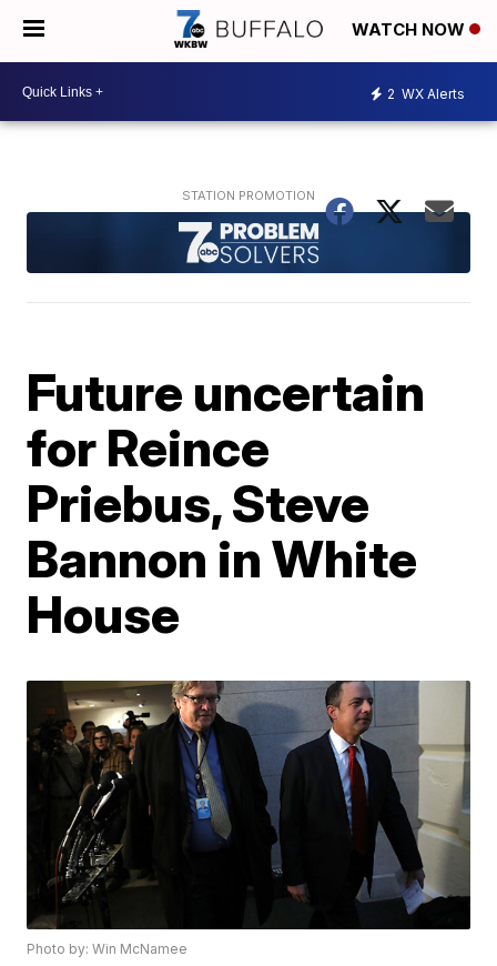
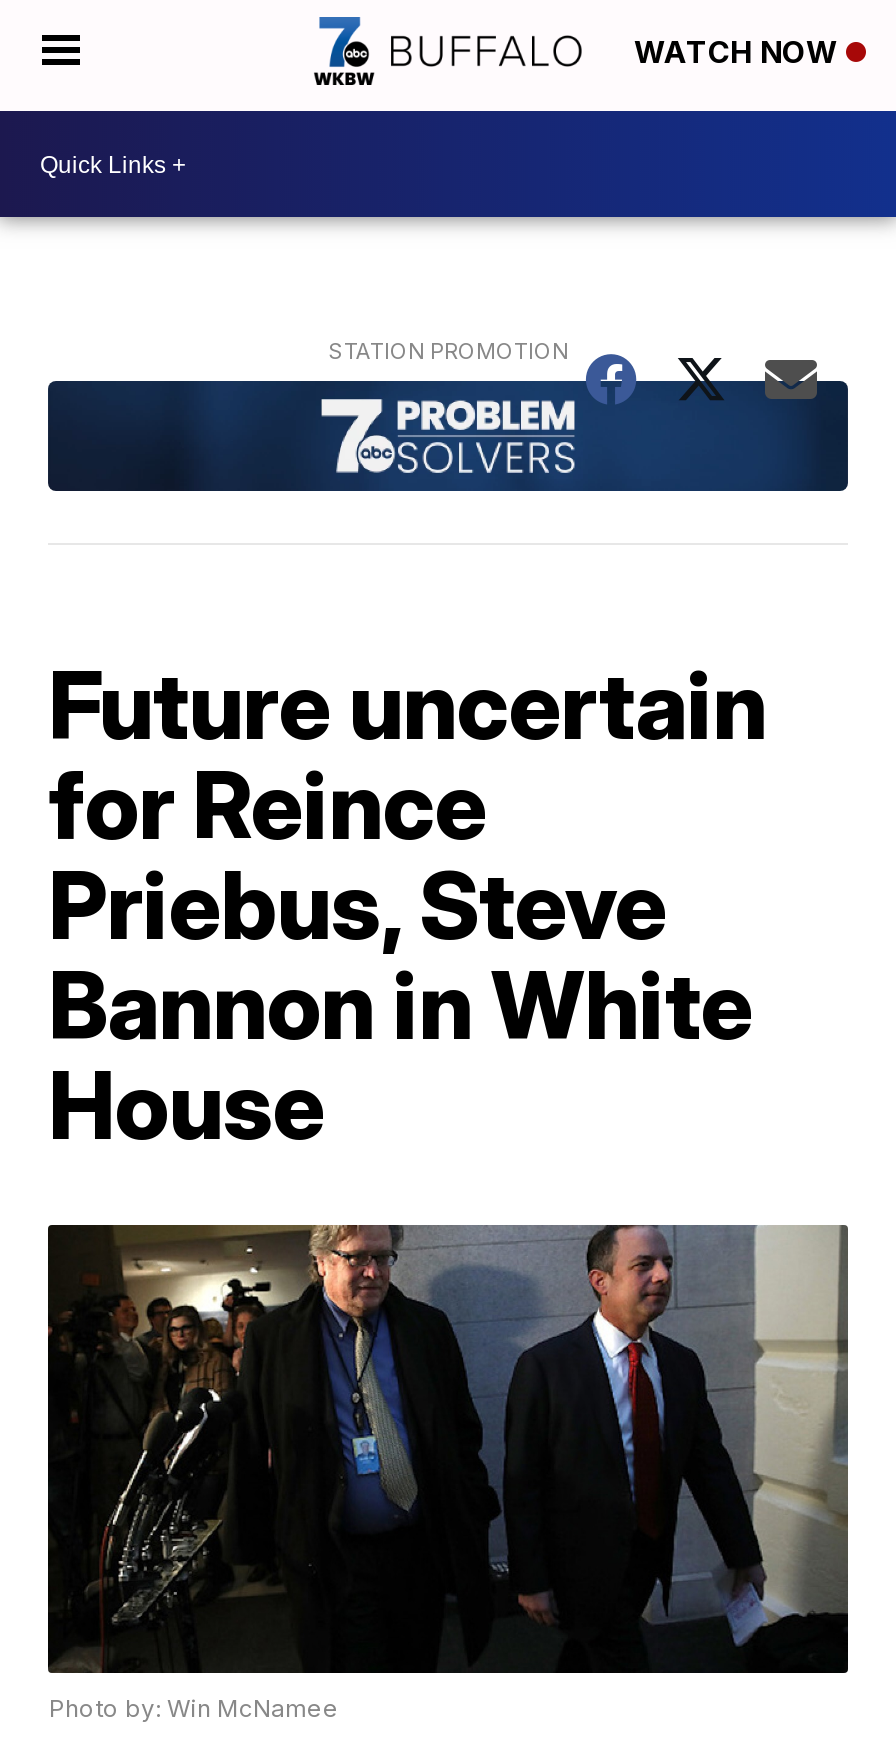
- 2 WX Alerts
